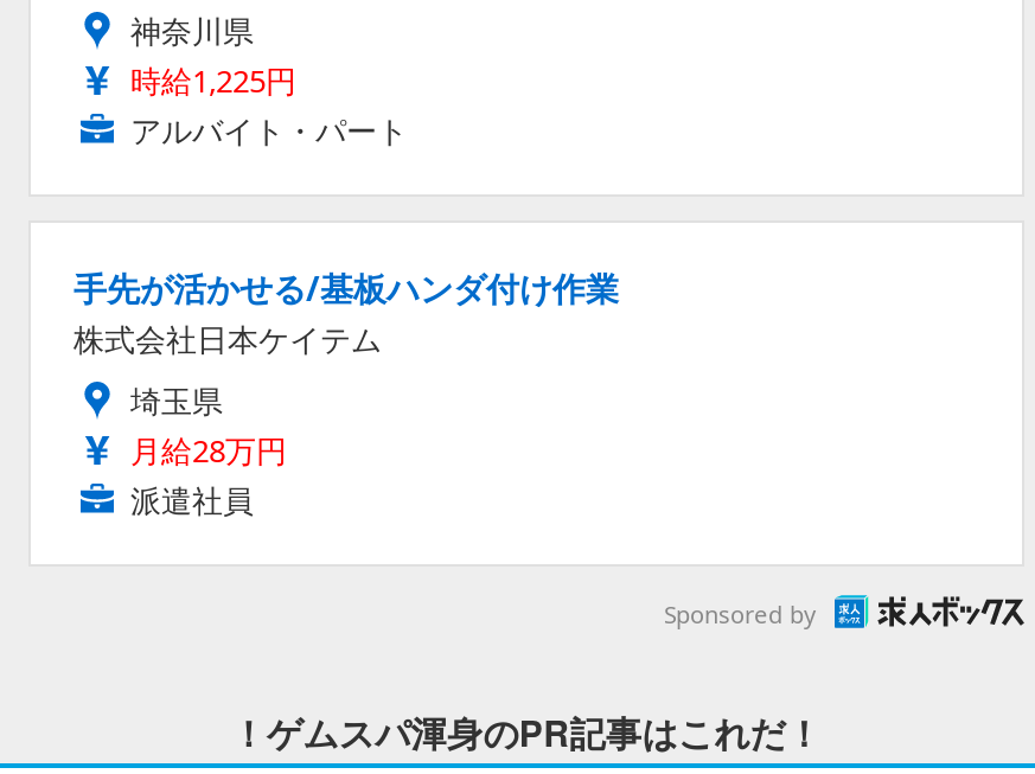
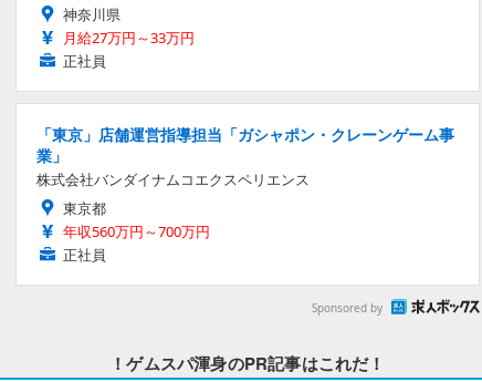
- 時給1,225円
- アルバイト・パート
+ 月給27万円～33万円
+ 正社員

- 手先が活かせる/基板ハンダ付け作業
- 株式会社日本ケイテム
- 埼玉県
- 月給28万円
- 派遣社員
+ 「東京」店舗運営指導担当「ガシャポン・クレーンゲーム事
+ 業」
+ 株式会社バンダイナムコエクスペリエンス
+ 東京都
+ 年収560万円～700万円
+ 正社員
